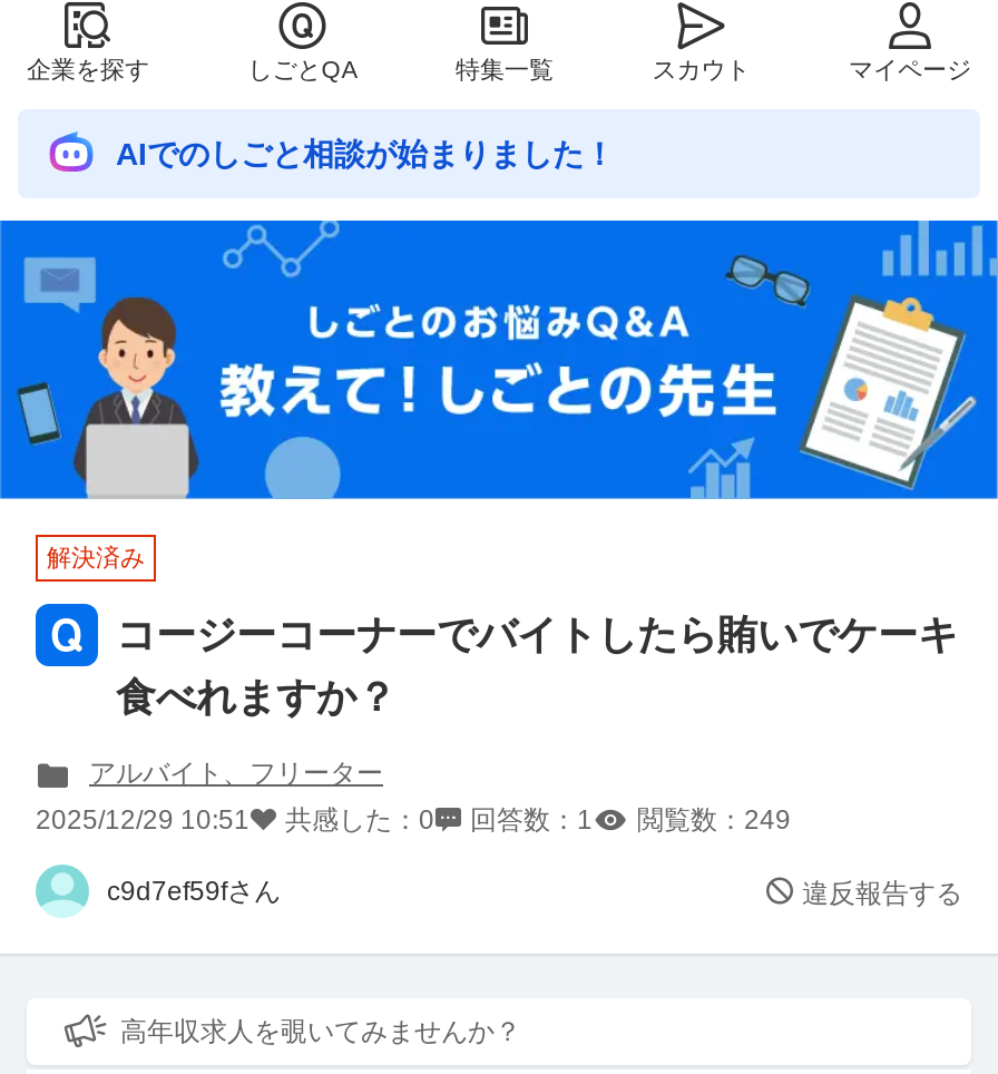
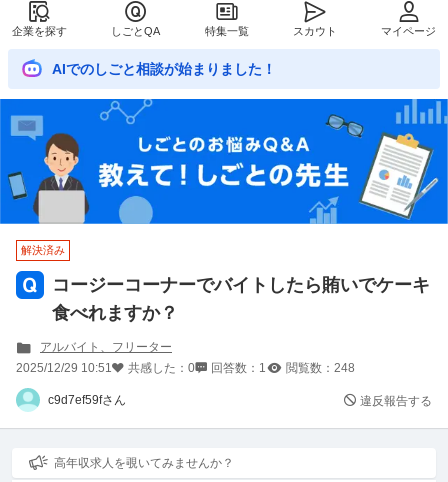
- 閲覧数：249
+ 閲覧数：248
